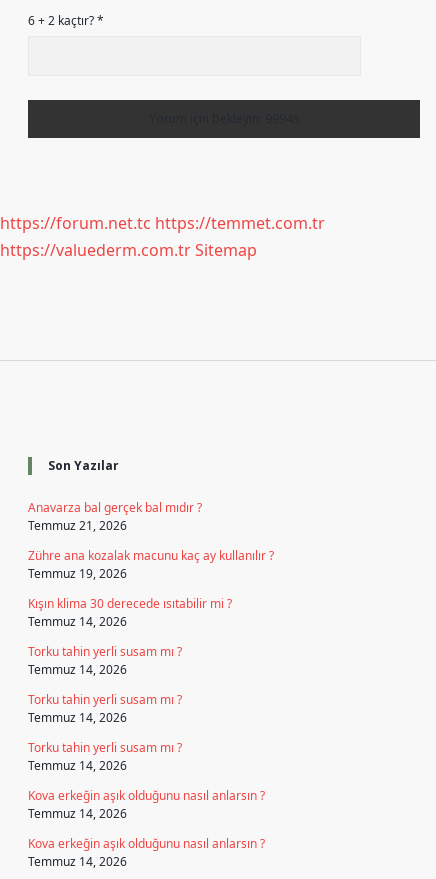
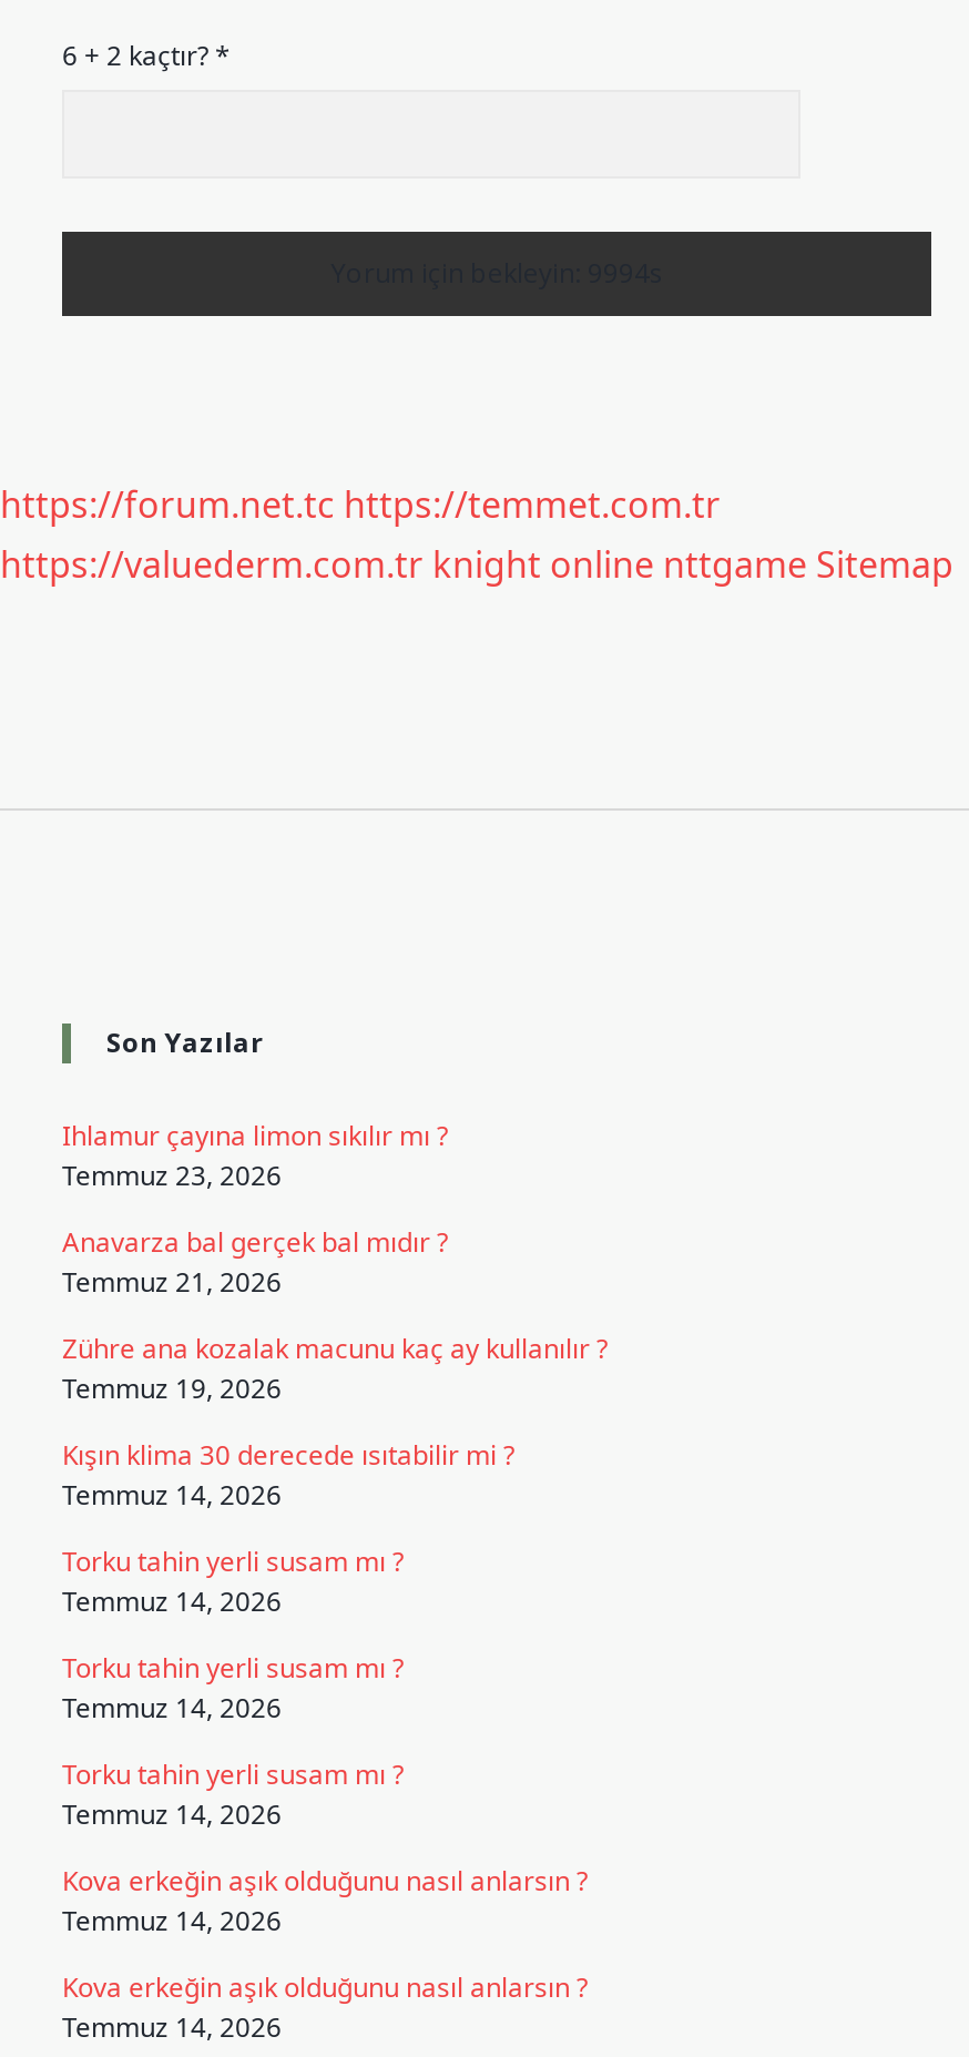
- https://valuederm.com.tr Sitemap
+ https://valuederm.com.tr knight online nttgame Sitemap

+ Ihlamur çayına limon sıkılır mı ?
+ Temmuz 23, 2026
